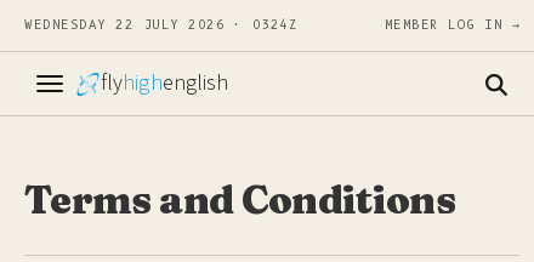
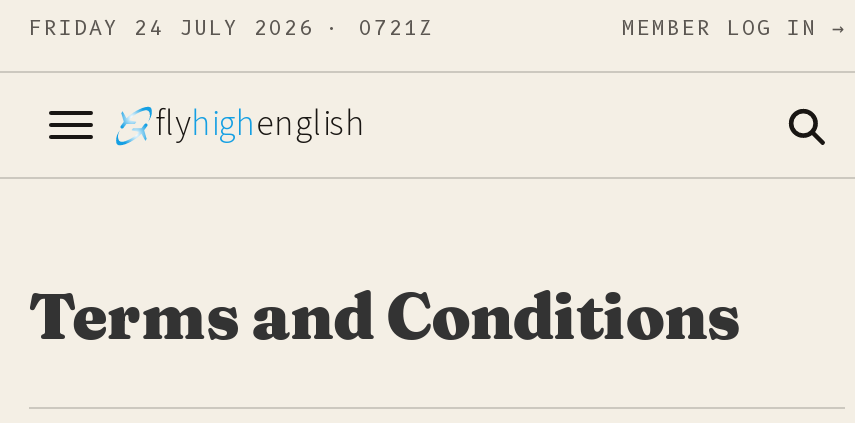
- WEDNESDAY 22 JULY 2026 · 0324Z
+ FRIDAY 24 JULY 2026 · 0721Z
